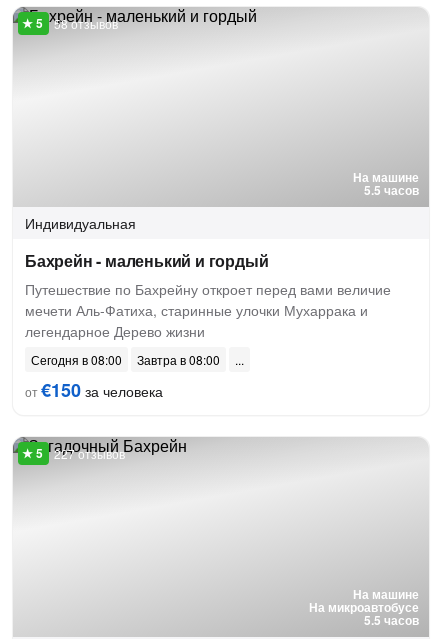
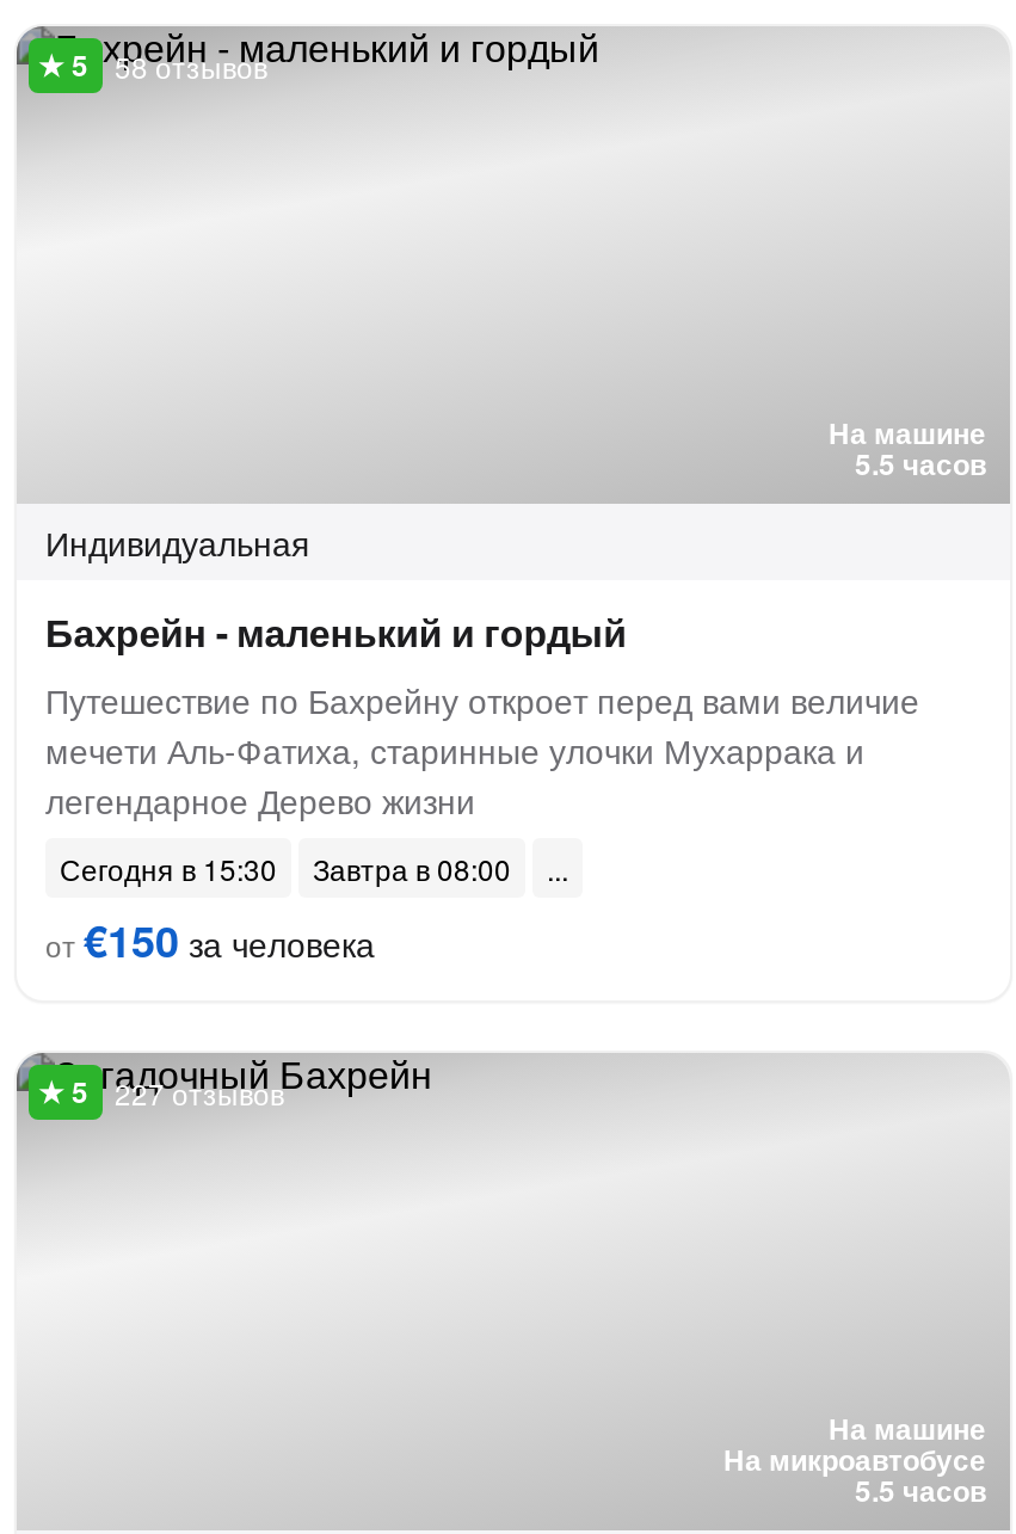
- Сегодня в 08:00 Завтра в 08:00
+ Сегодня в 15:30 Завтра в 08:00
